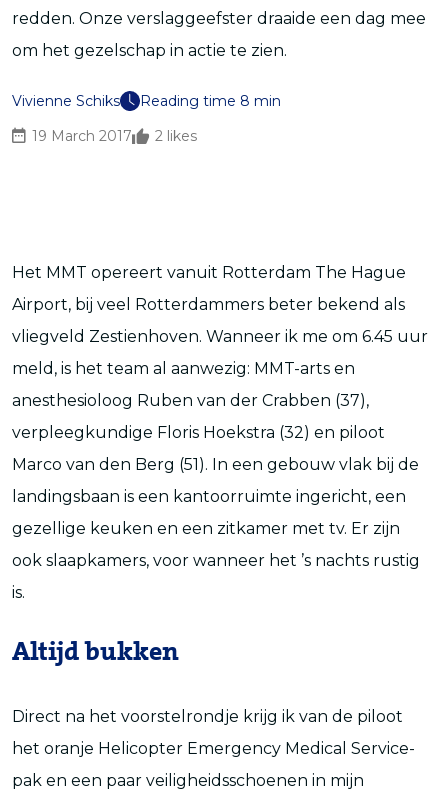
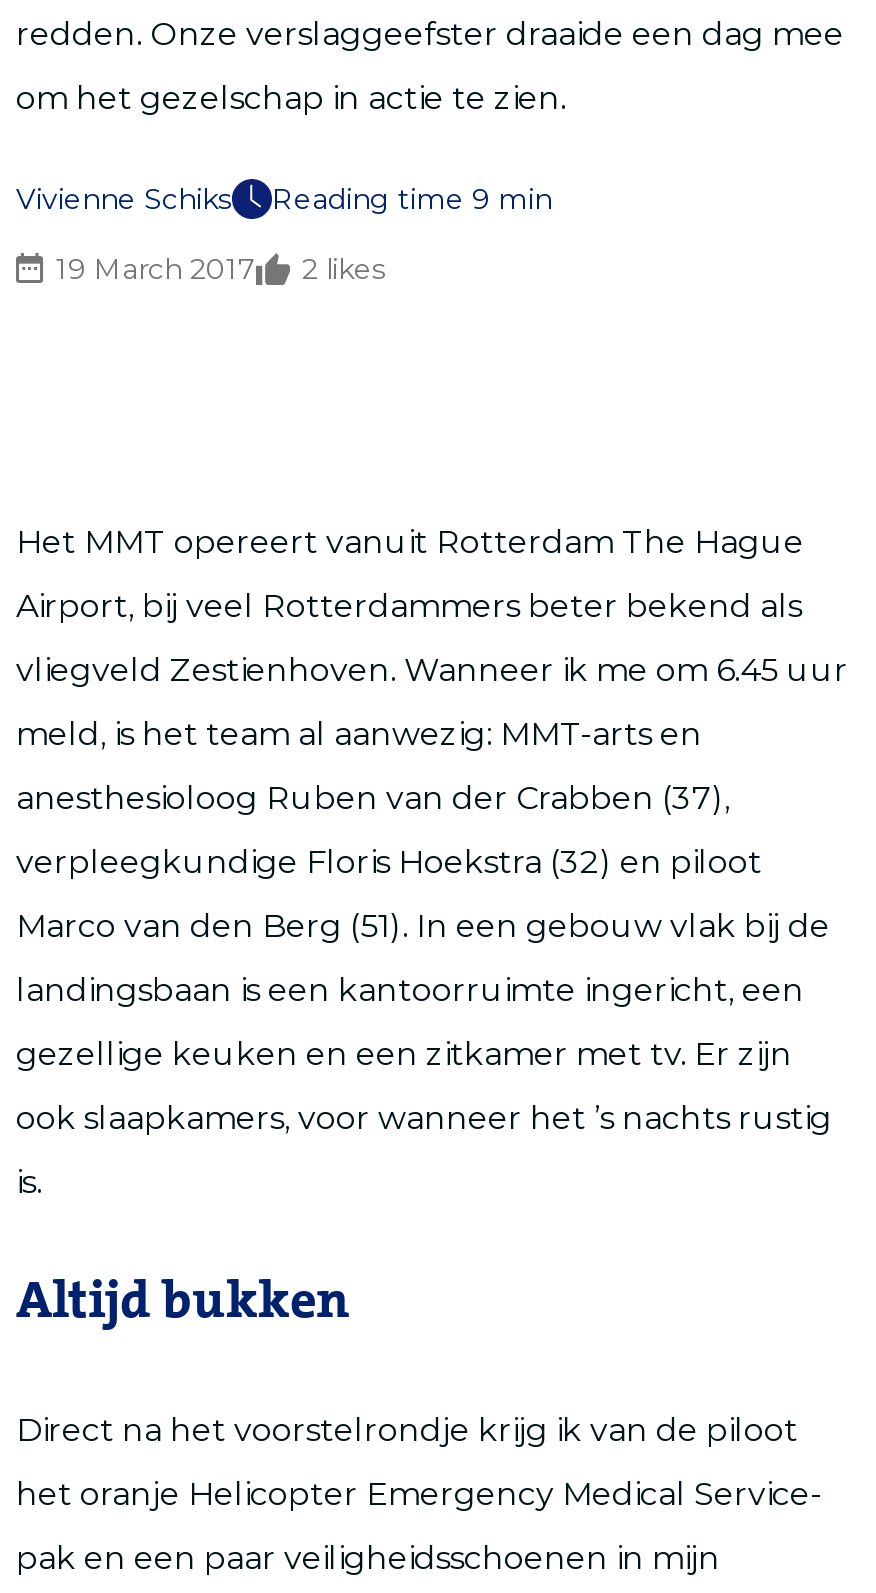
- Reading time 8 min
+ Reading time 9 min
